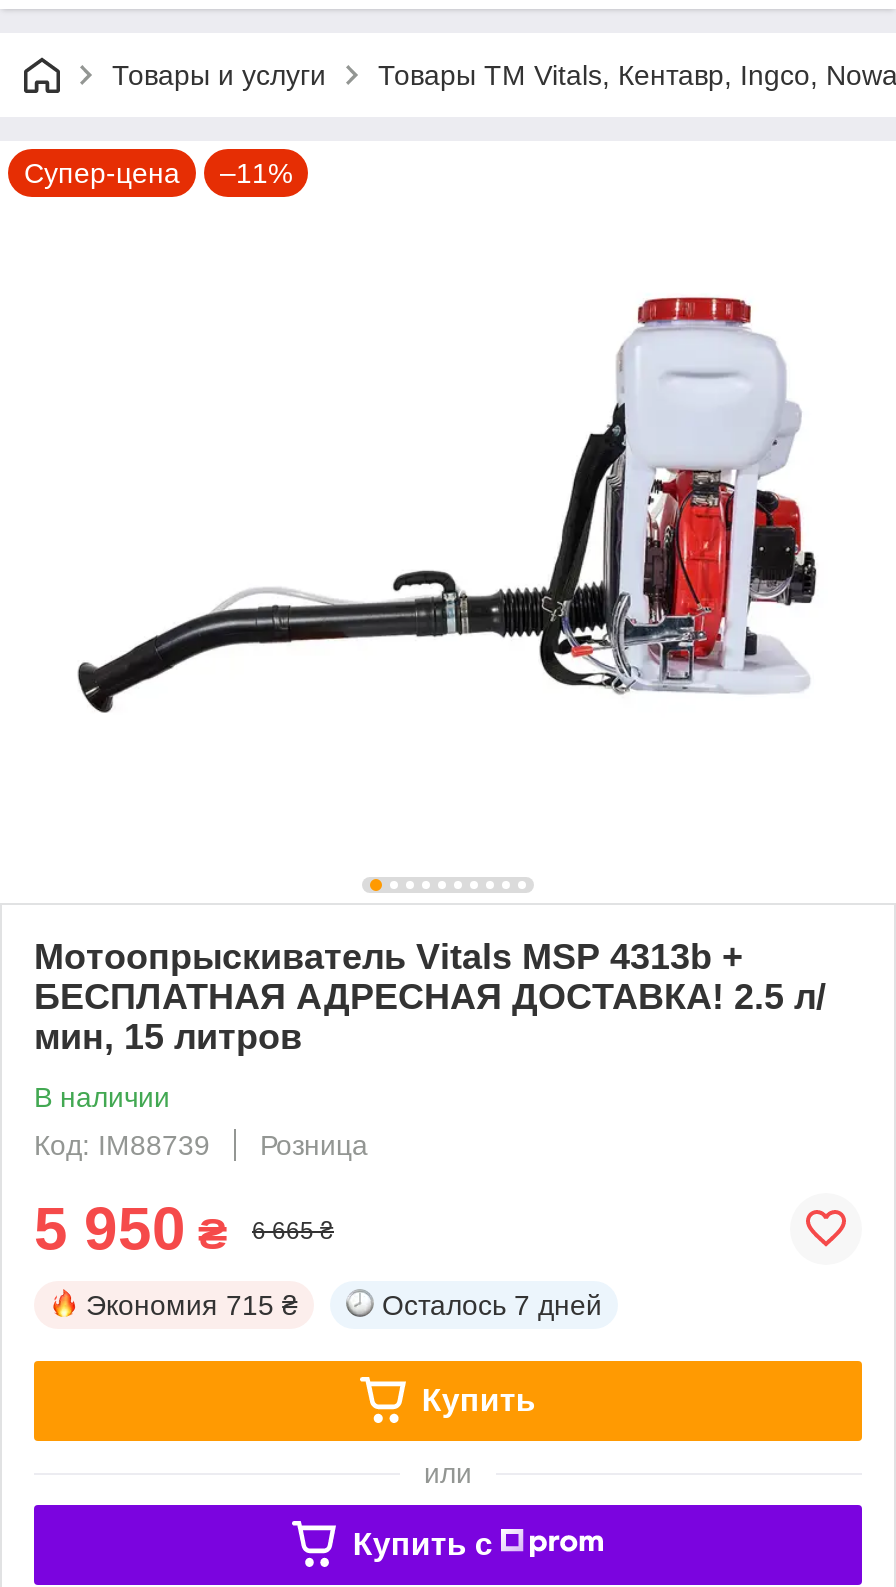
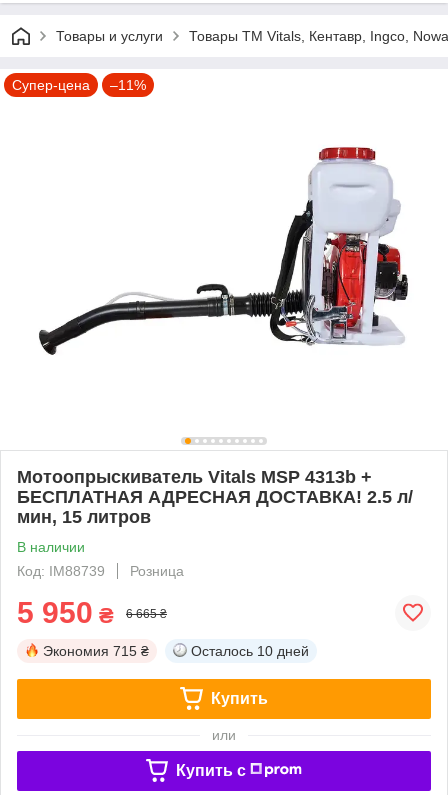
- Осталось 7 дней
+ Осталось 10 дней
